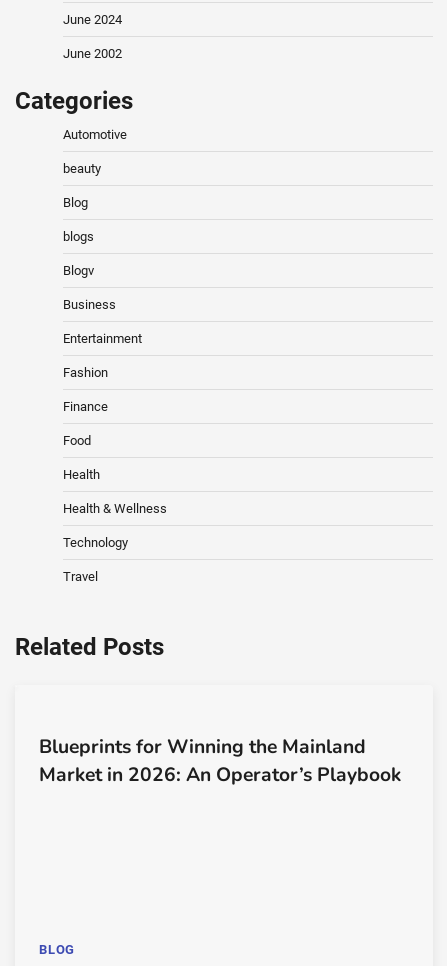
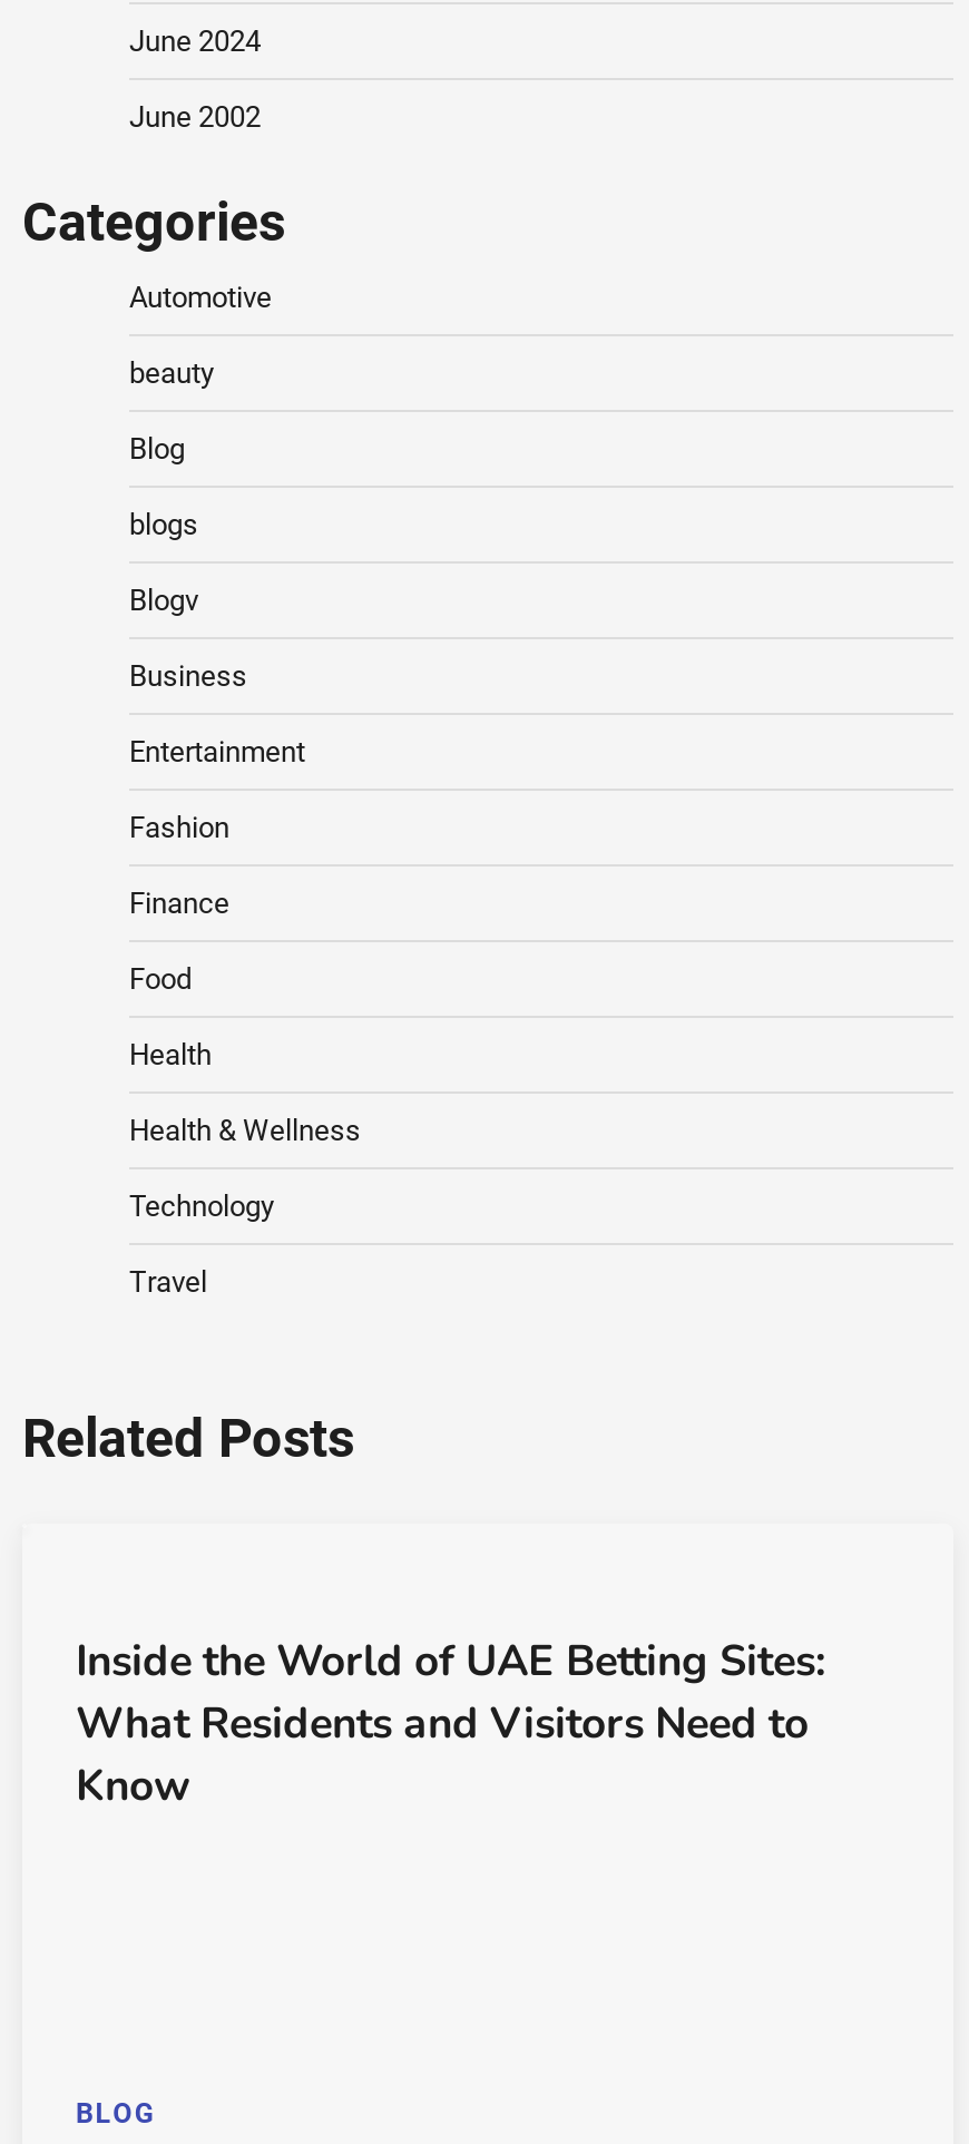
- Blueprints for Winning the Mainland
- Market in 2026: An Operator’s Playbook
+ Inside the World of UAE Betting Sites:
+ What Residents and Visitors Need to
+ Know
